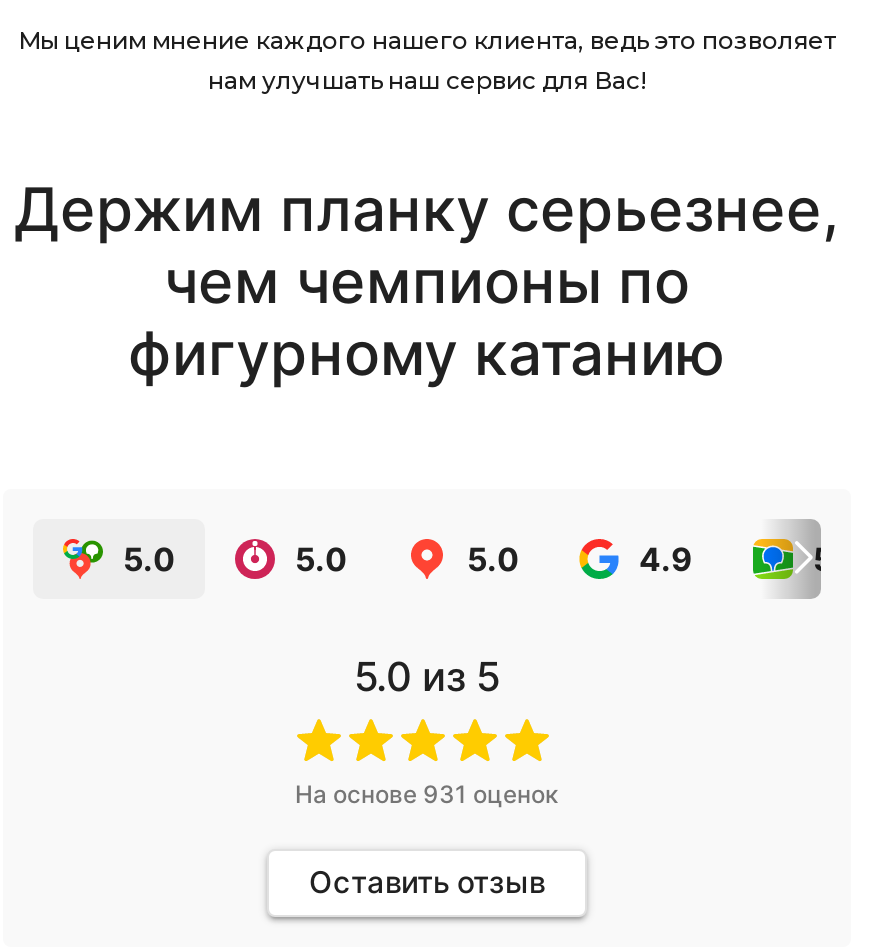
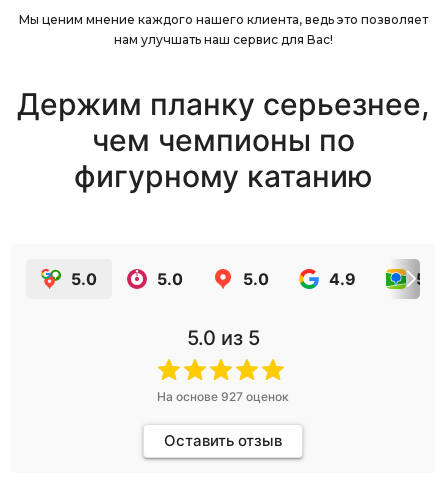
- На основе 931 оценок
+ На основе 927 оценок
